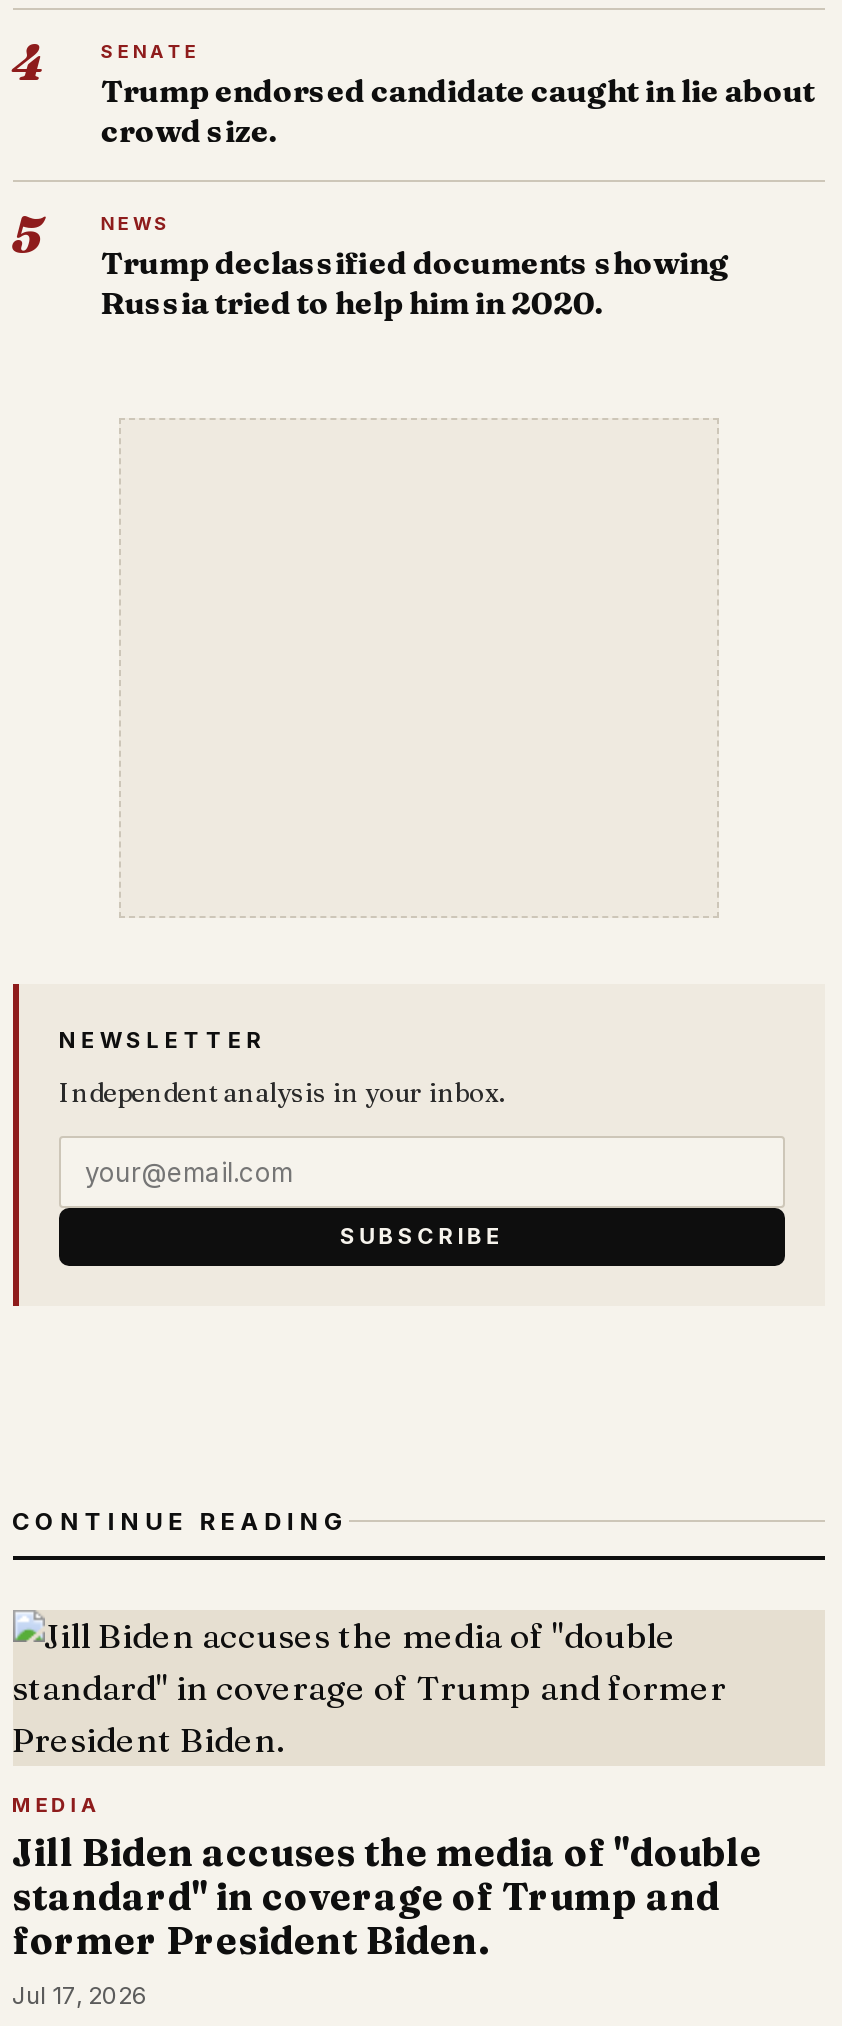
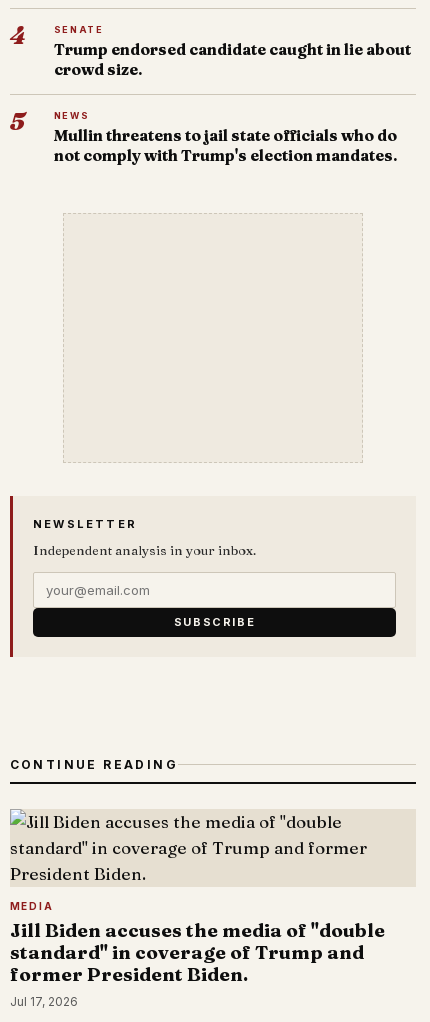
- Trump declassified documents showing
- Russia tried to help him in 2020.
+ Mullin threatens to jail state officials who do
+ not comply with Trump's election mandates.
